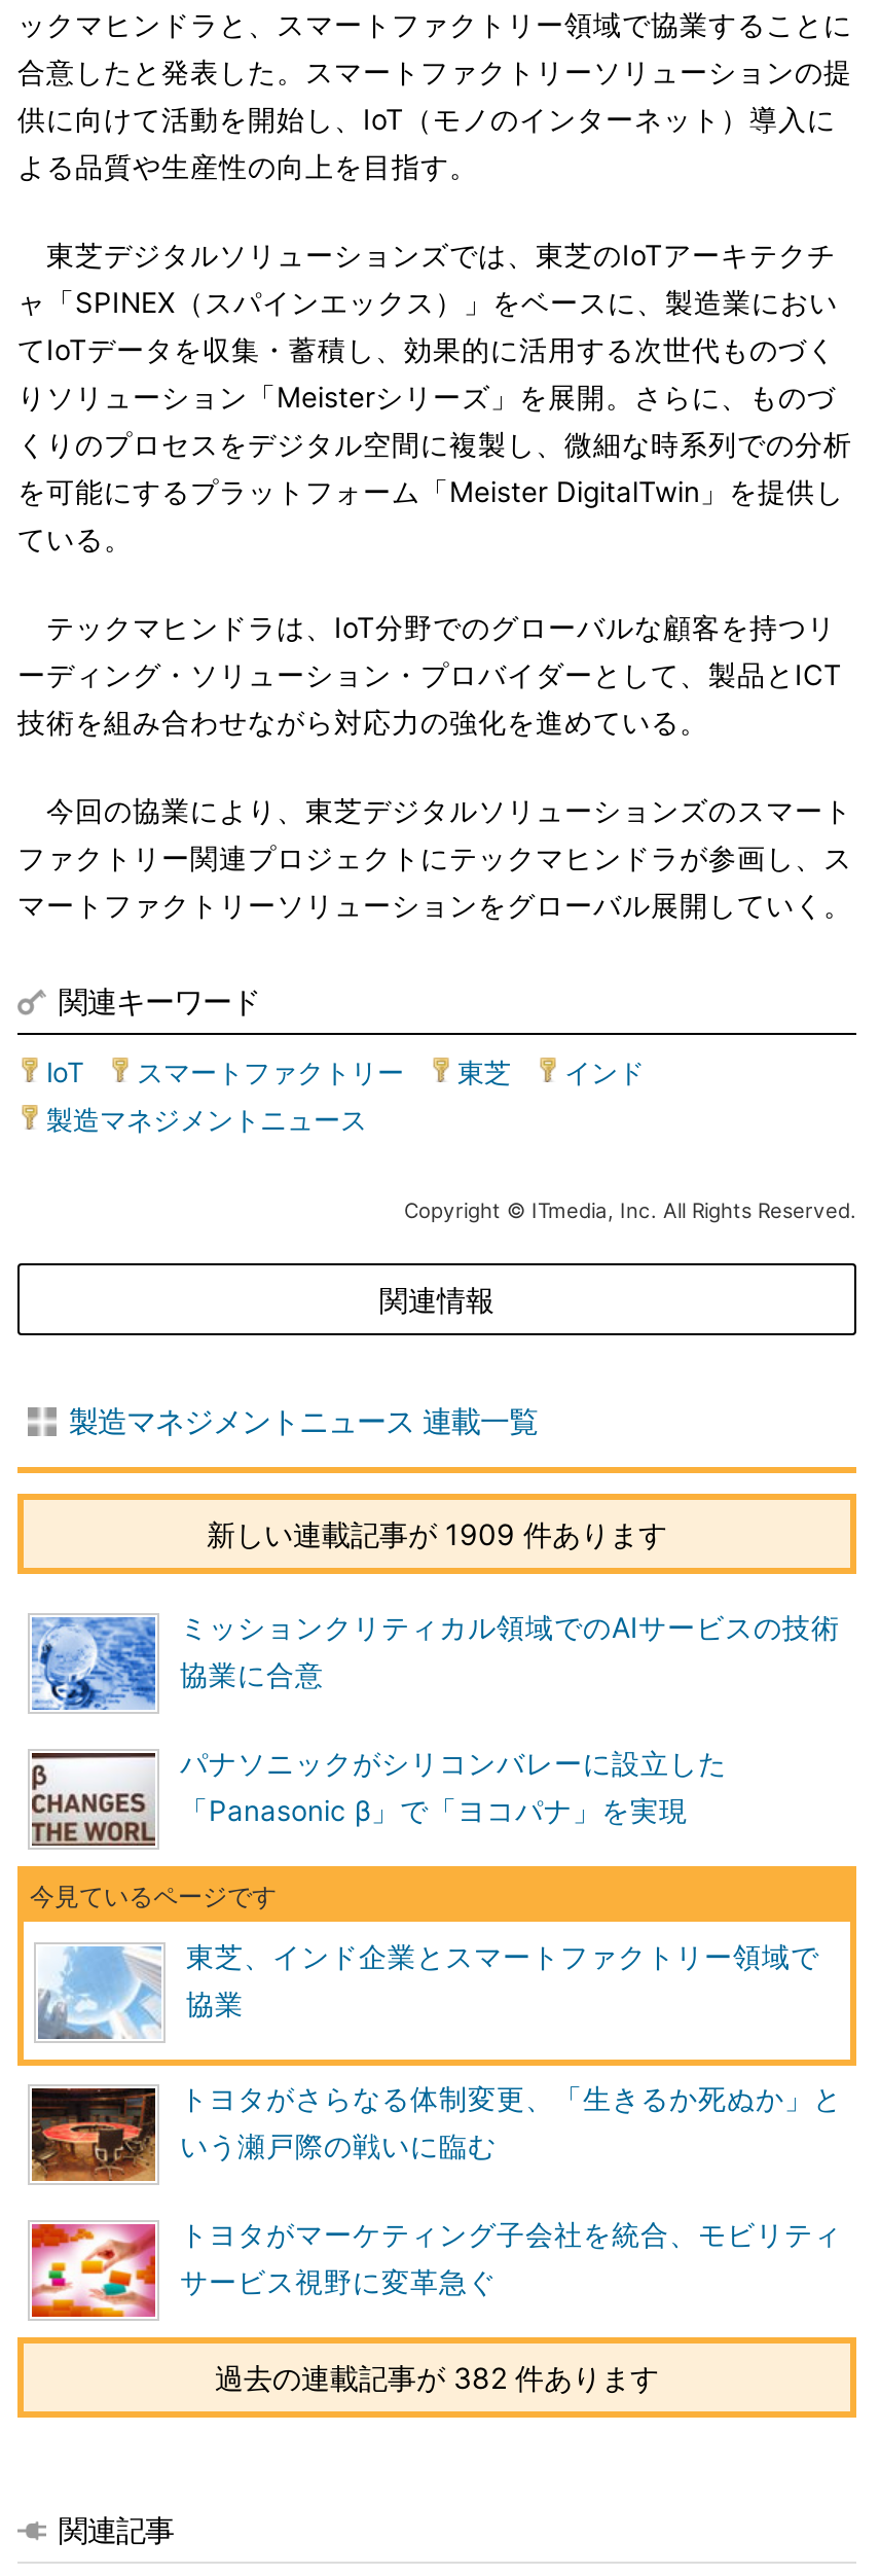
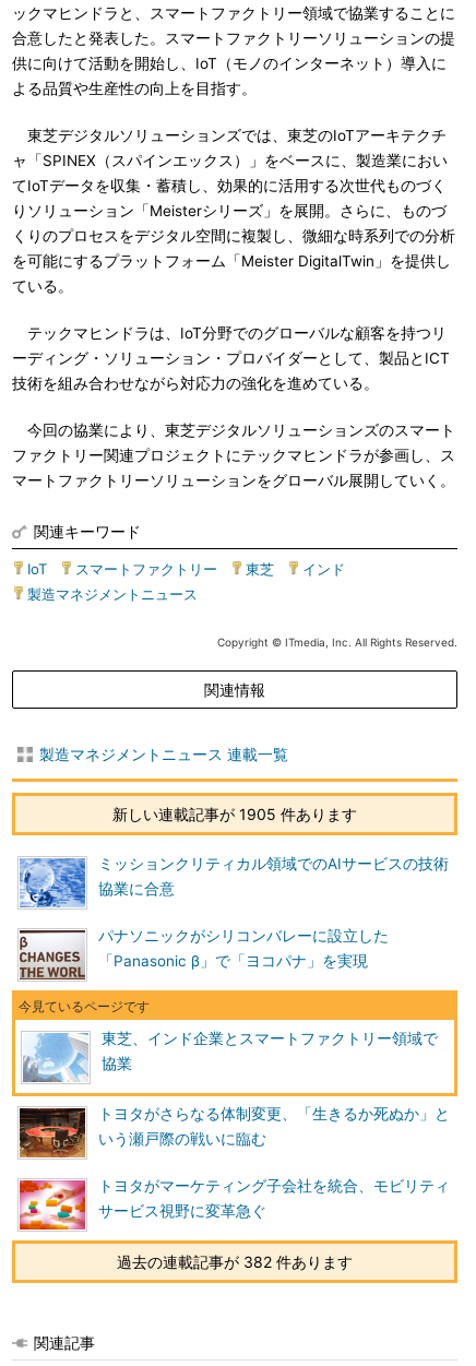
- 新しい連載記事が 1909 件あります
+ 新しい連載記事が 1905 件あります
